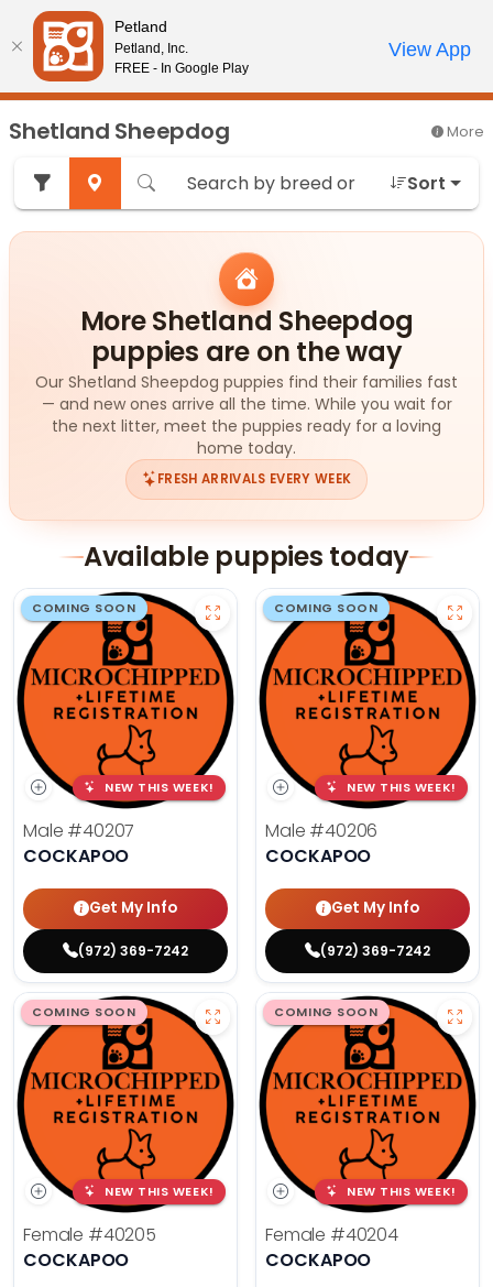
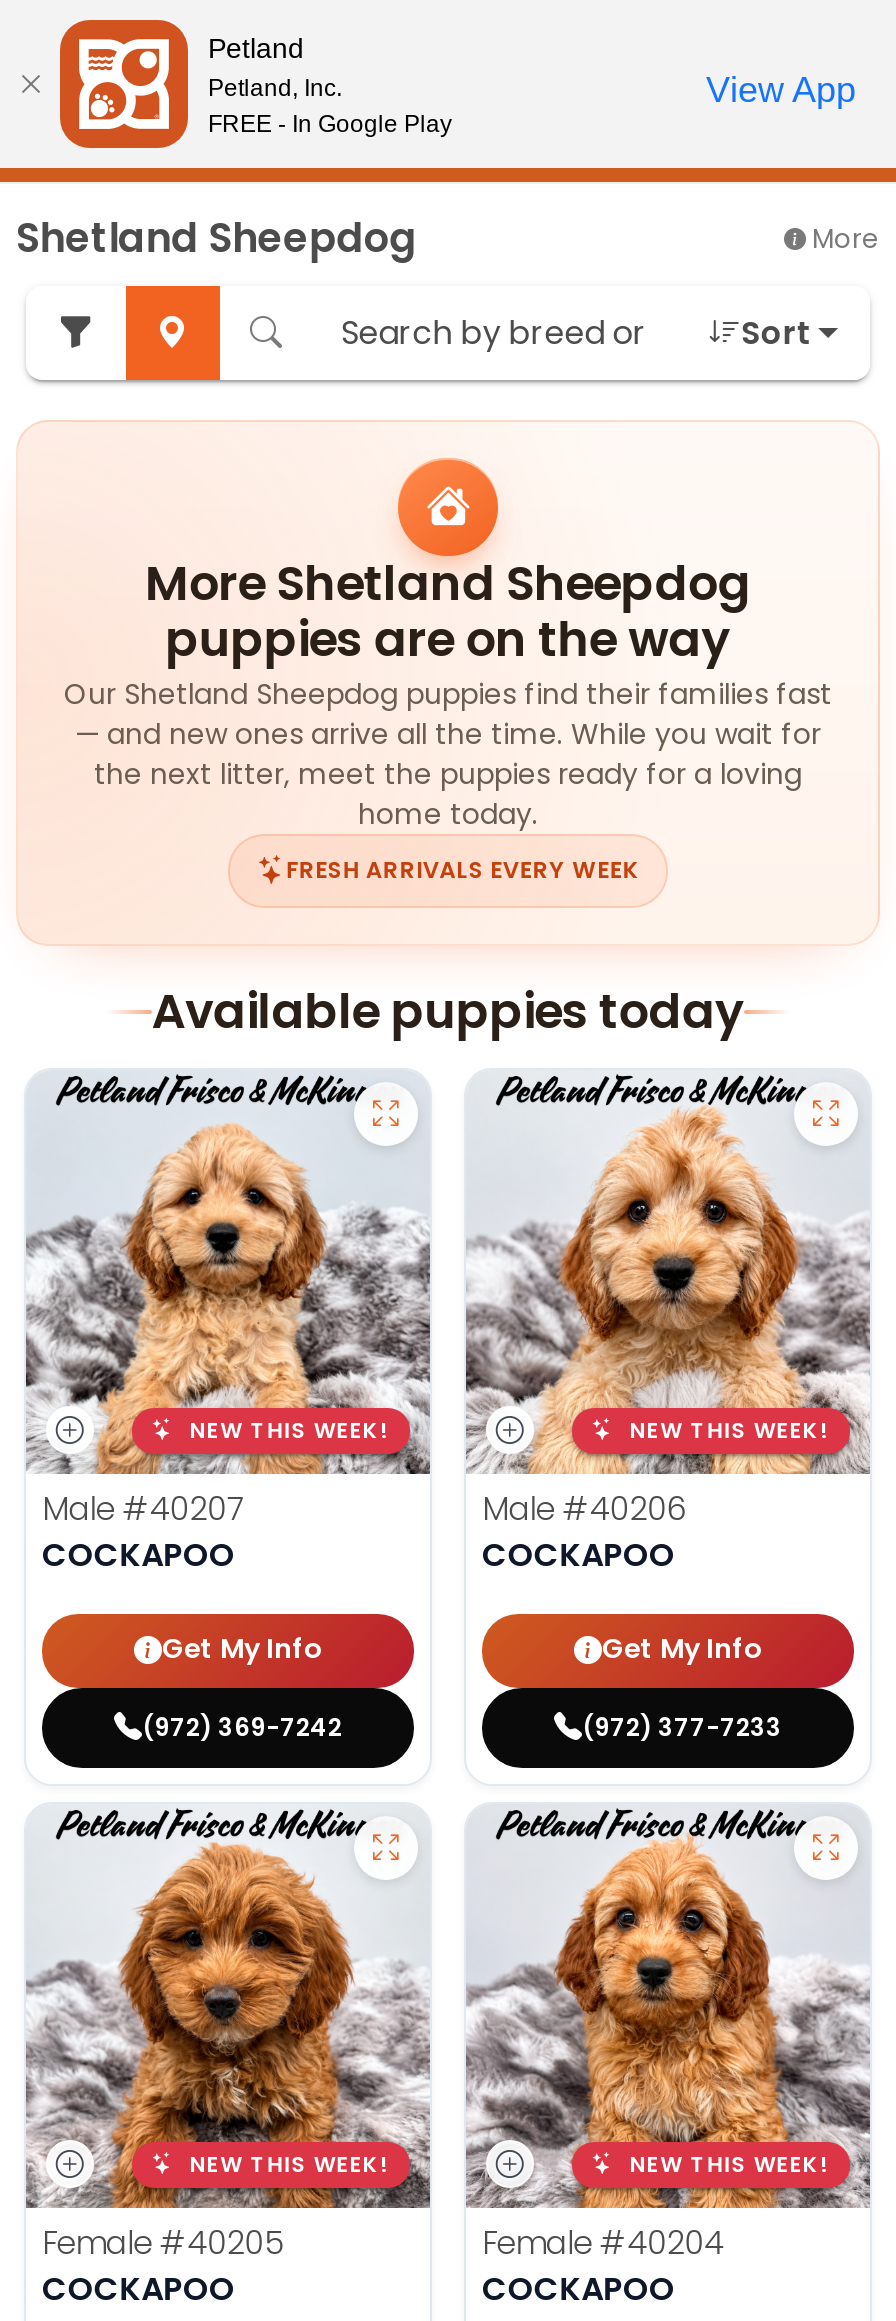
- [image]
+ [image]

- [image]
+ [image]

- COMING SOON

- COMING SOON

- (972) 369-7242
- COMING SOON
+ (972) 377-7233

- [image]
+ [image]

- [image]
+ [image]

- COMING SOON
